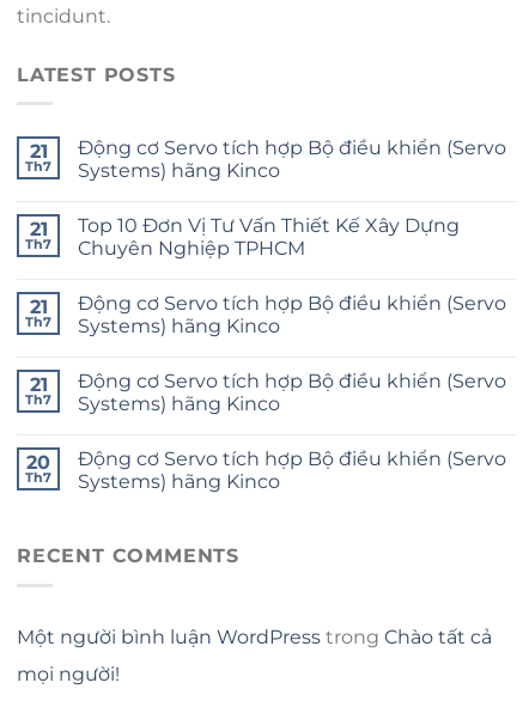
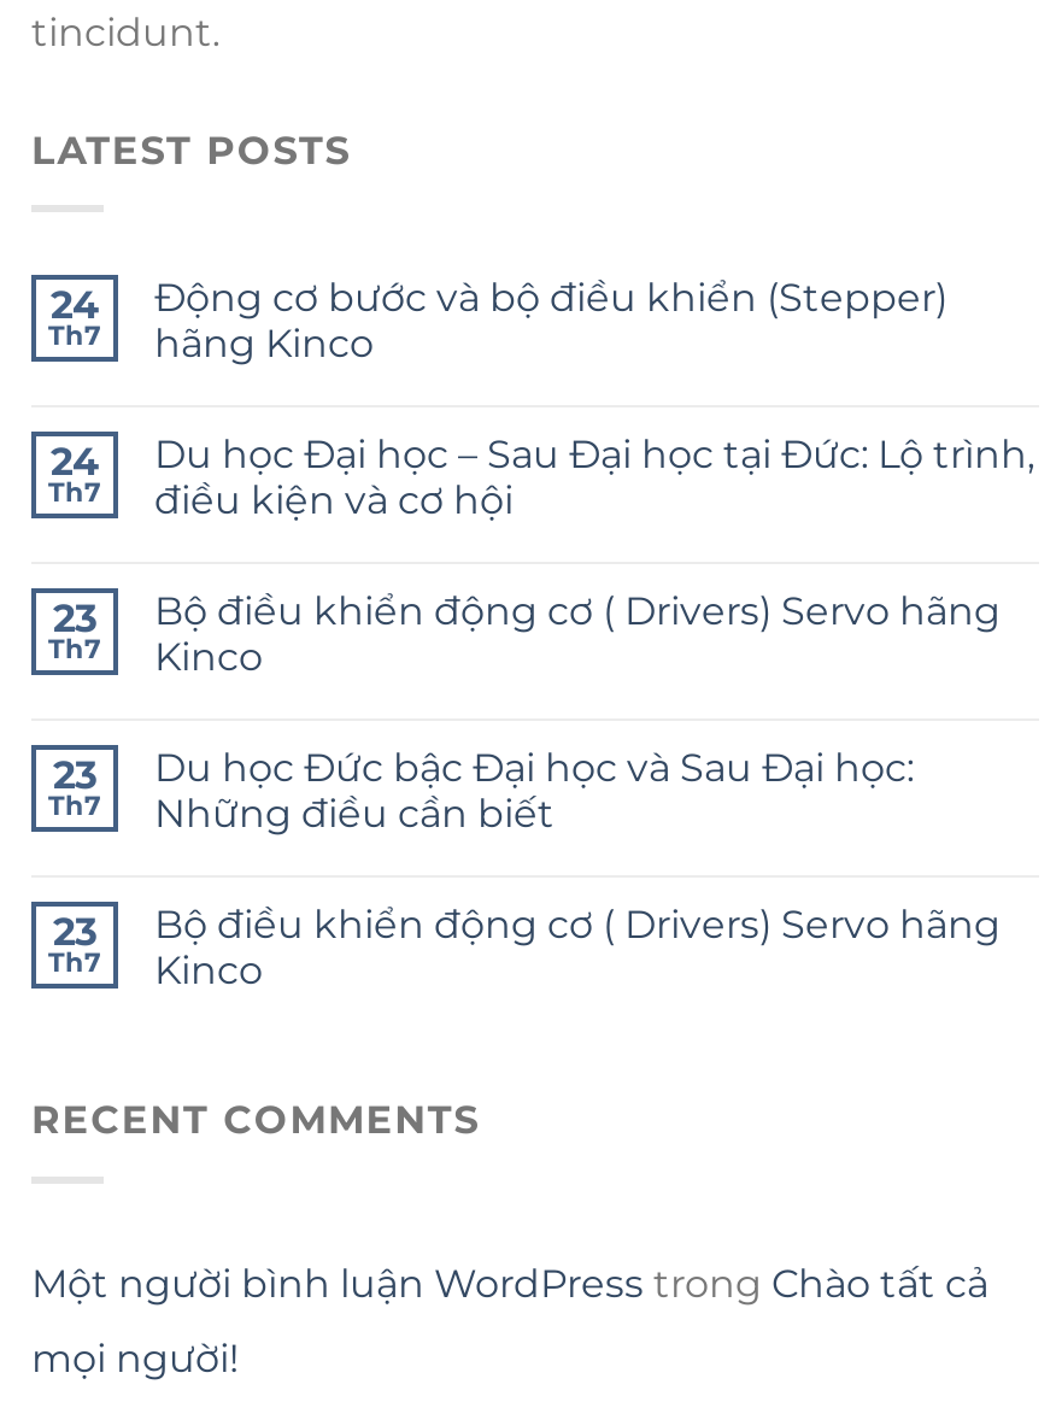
- 21
+ 24

- Động cơ Servo tích hợp Bộ điều khiển (Servo
- Systems) hãng Kinco
+ Động cơ bước và bộ điều khiển (Stepper)
+ hãng Kinco

- 21
+ 24

- Top 10 Đơn Vị Tư Vấn Thiết Kế Xây Dựng
- Chuyên Nghiệp TPHCM
+ Du học Đại học – Sau Đại học tại Đức: Lộ trình,
+ điều kiện và cơ hội

- 21
+ 23

- Động cơ Servo tích hợp Bộ điều khiển (Servo
- Systems) hãng Kinco
+ Bộ điều khiển động cơ ( Drivers) Servo hãng
+ Kinco

- 21
+ 23

- Động cơ Servo tích hợp Bộ điều khiển (Servo
- Systems) hãng Kinco
+ Du học Đức bậc Đại học và Sau Đại học:
+ Những điều cần biết

- 20
+ 23

- Động cơ Servo tích hợp Bộ điều khiển (Servo
- Systems) hãng Kinco
+ Bộ điều khiển động cơ ( Drivers) Servo hãng
+ Kinco
